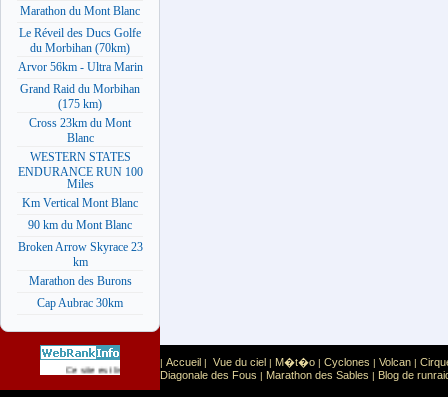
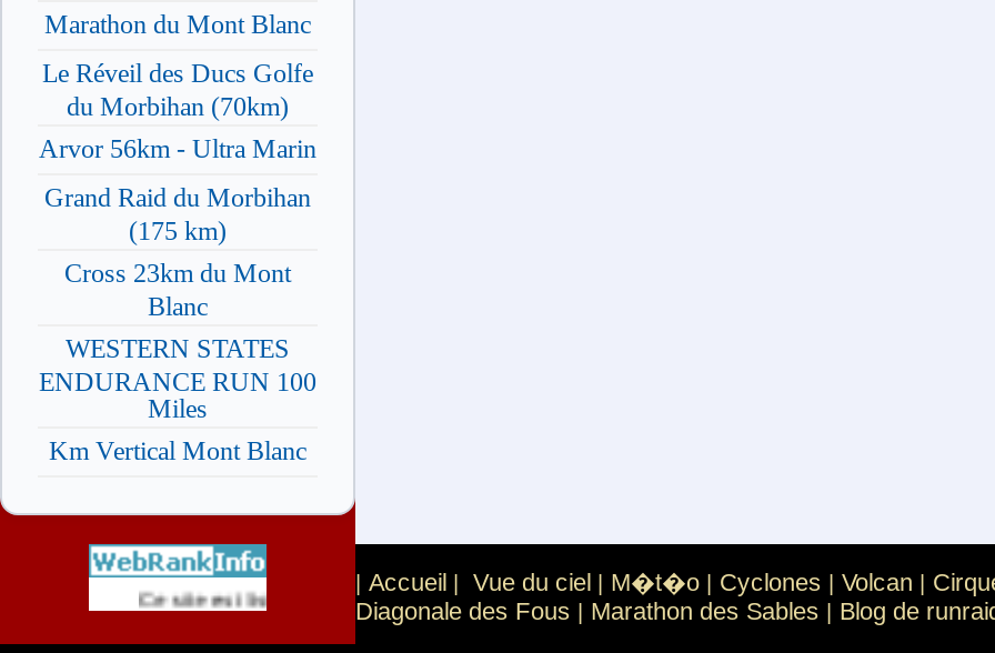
- 90 km du Mont Blanc
- Broken Arrow Skyrace 23
- km
- Marathon des Burons
- Cap Aubrac 30km
